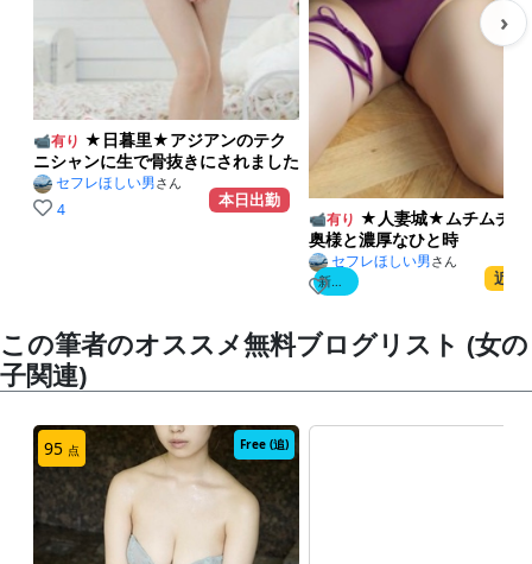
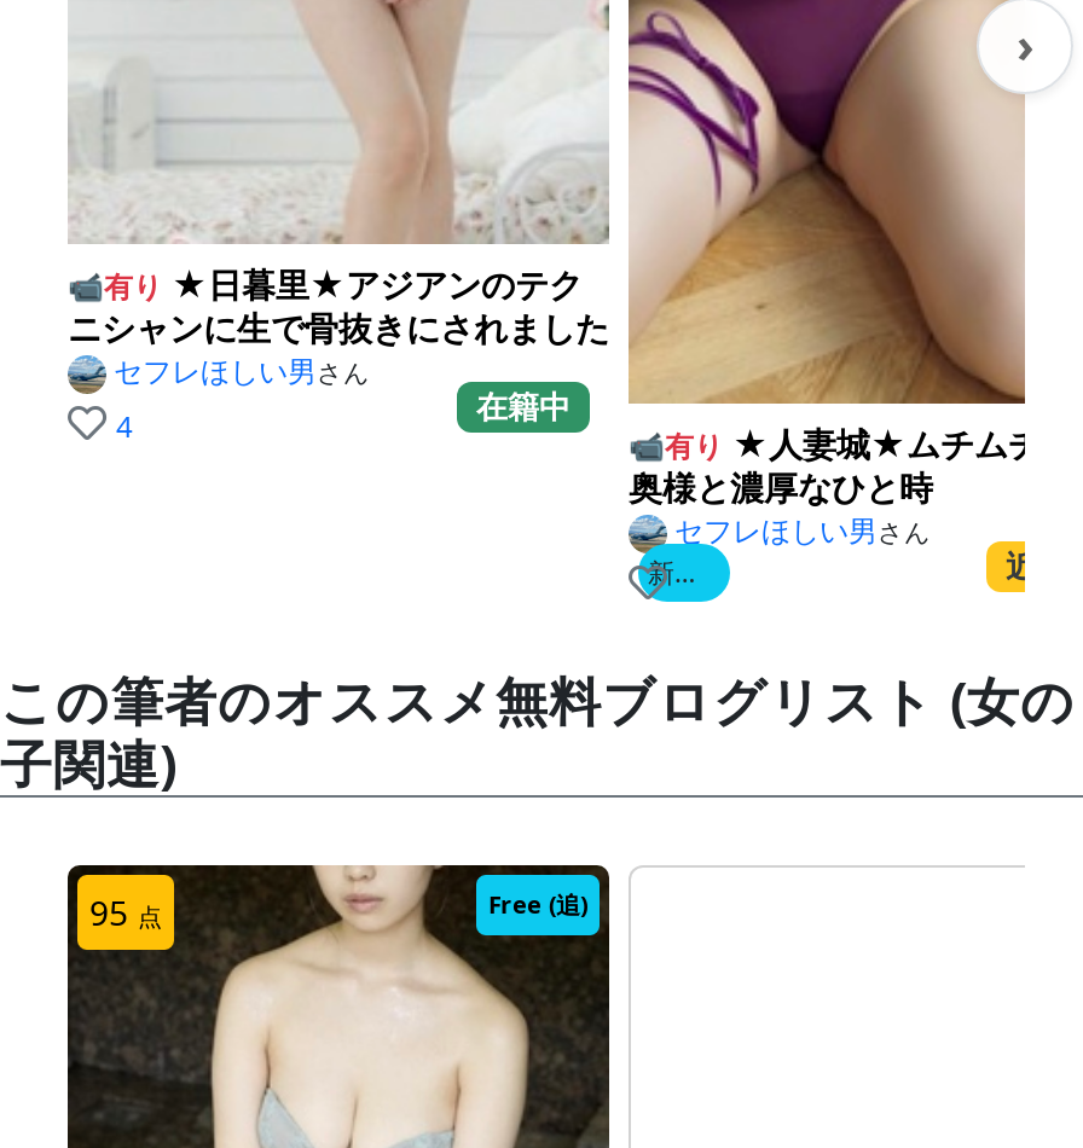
- 本日出勤
+ 在籍中
